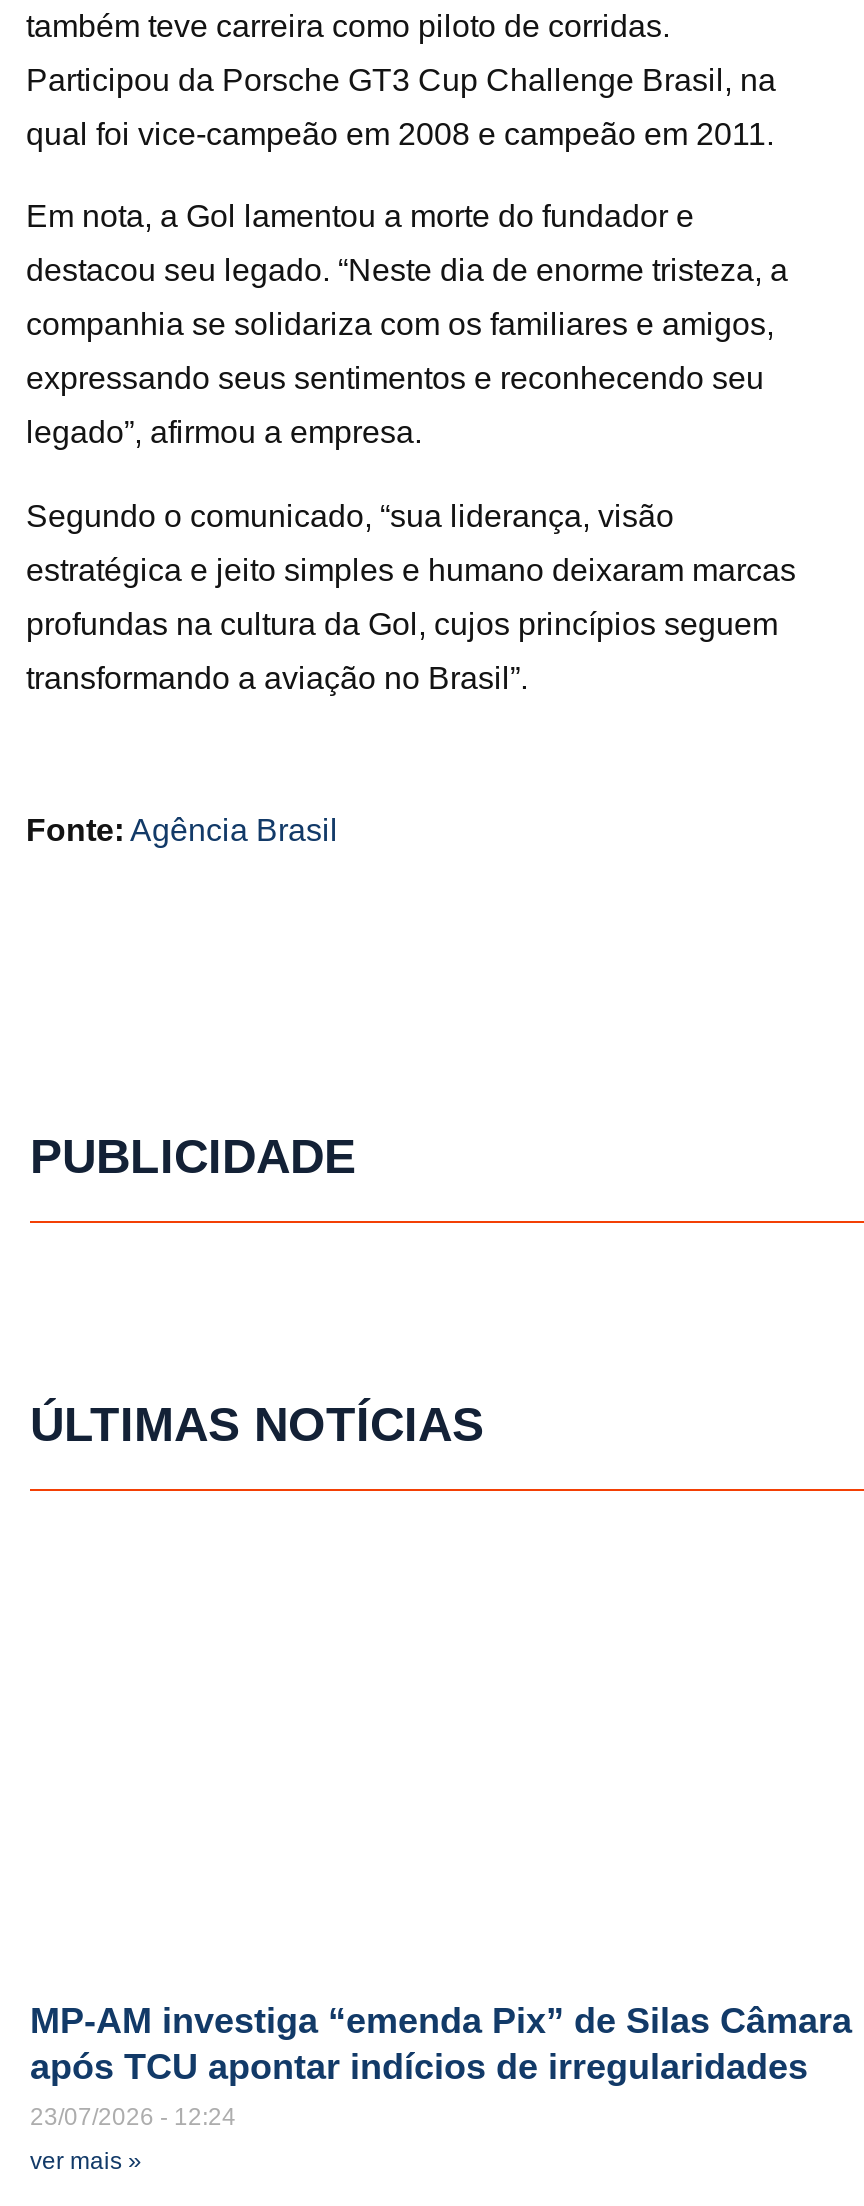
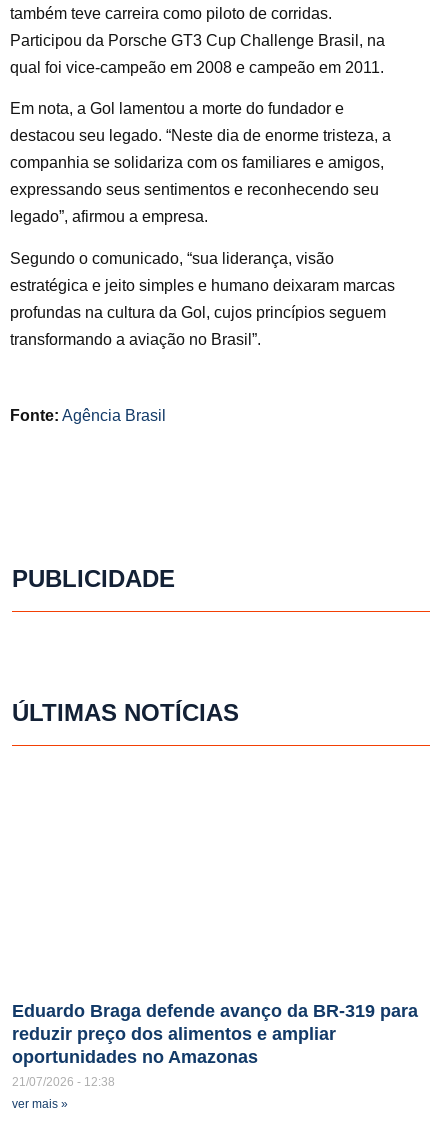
- MP-AM investiga “emenda Pix” de Silas Câmara
- após TCU apontar indícios de irregularidades
- 23/07/2026 12:24
+ Eduardo Braga defende avanço da BR-319 para
+ reduzir preço dos alimentos e ampliar
+ oportunidades no Amazonas
+ 21/07/2026 12:38
